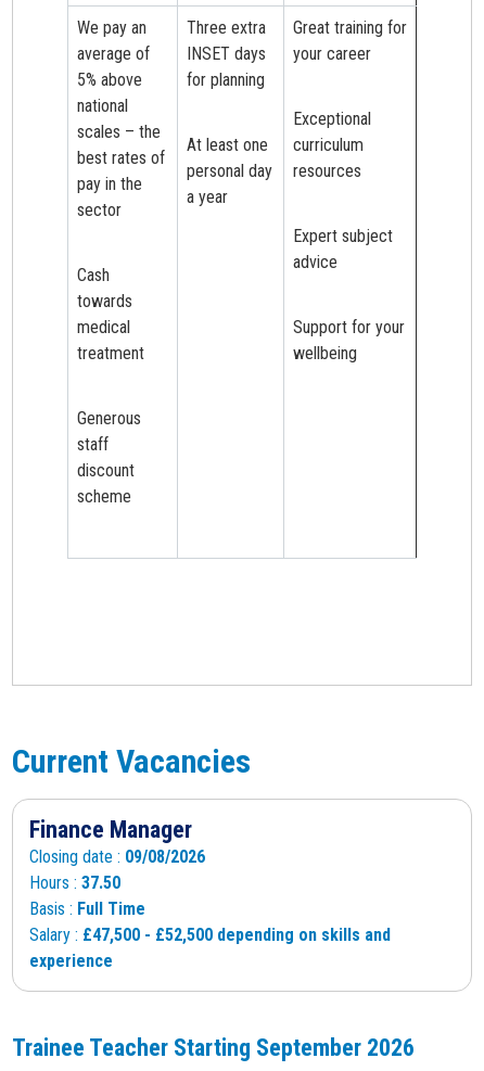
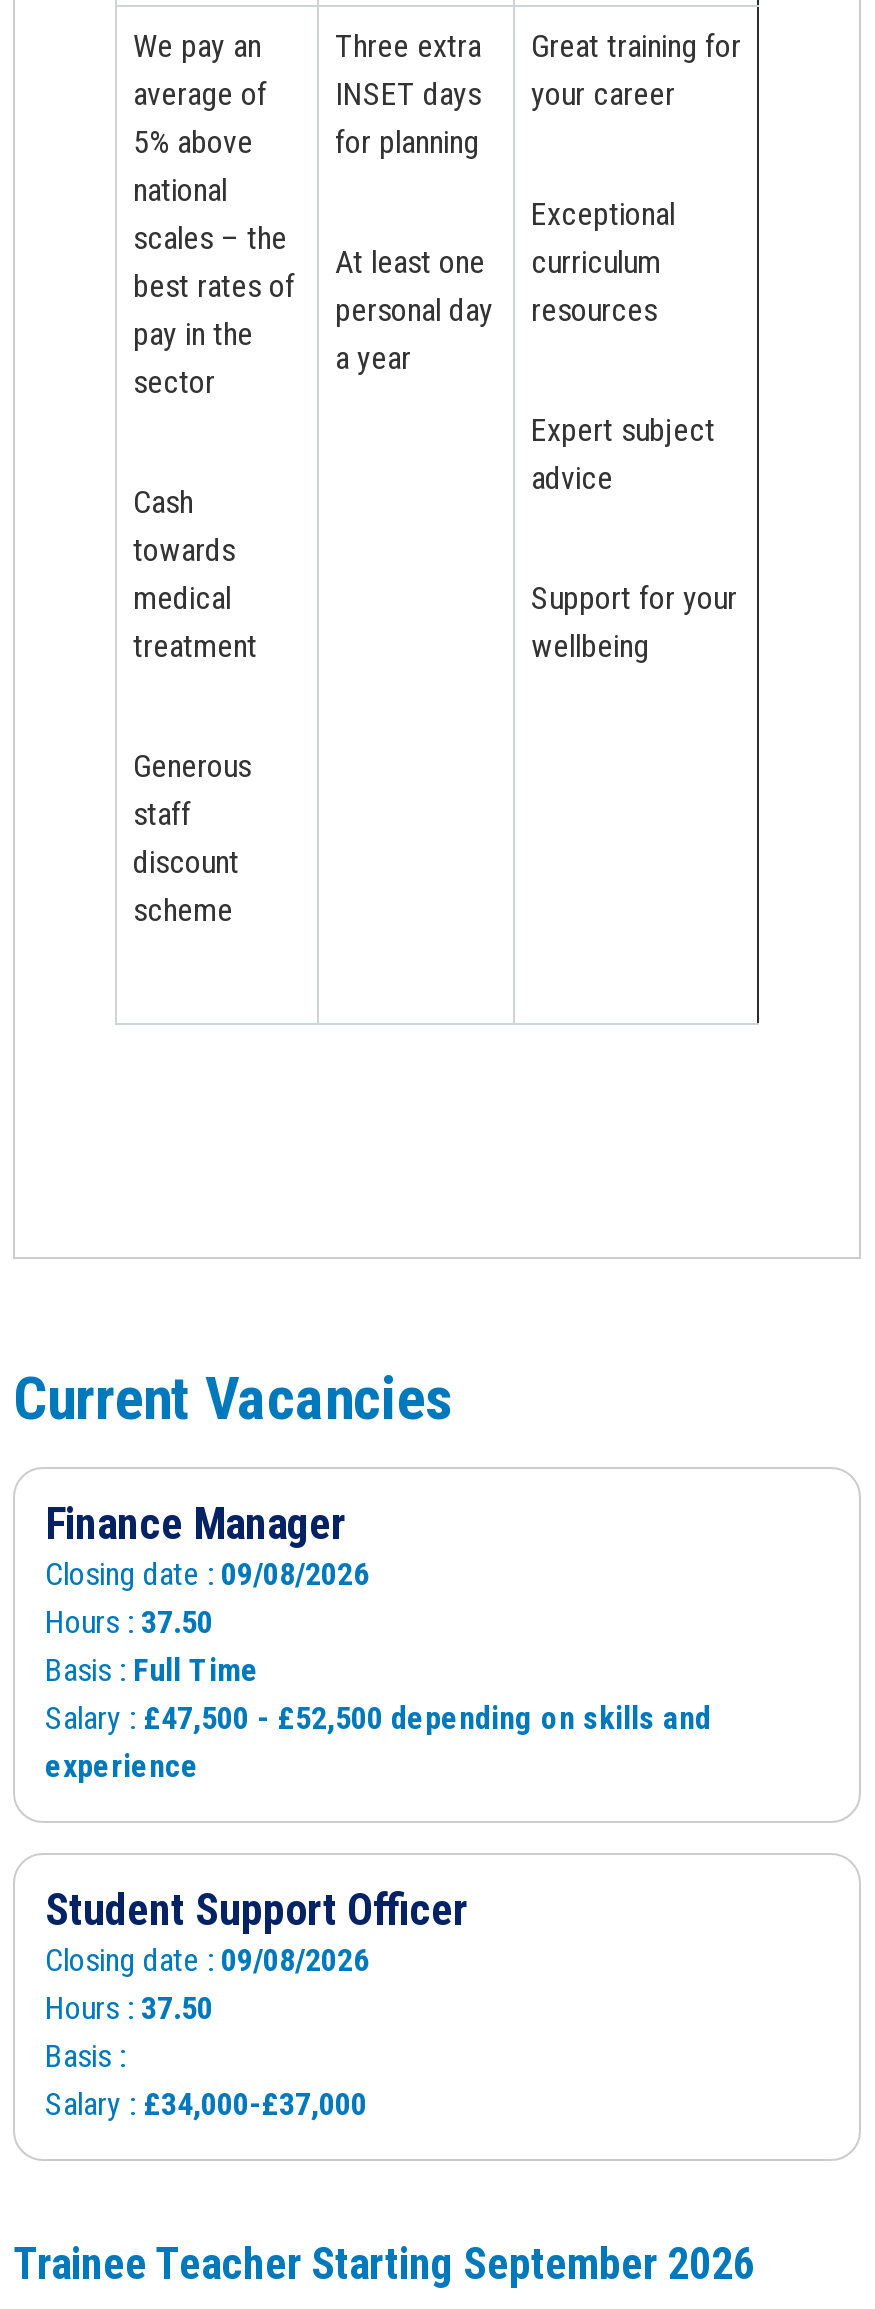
+ Student Support Officer
+ Closing date : 09/08/2026
+ Hours : 37.50
+ Basis :
+ Salary : £34,000-£37,000
